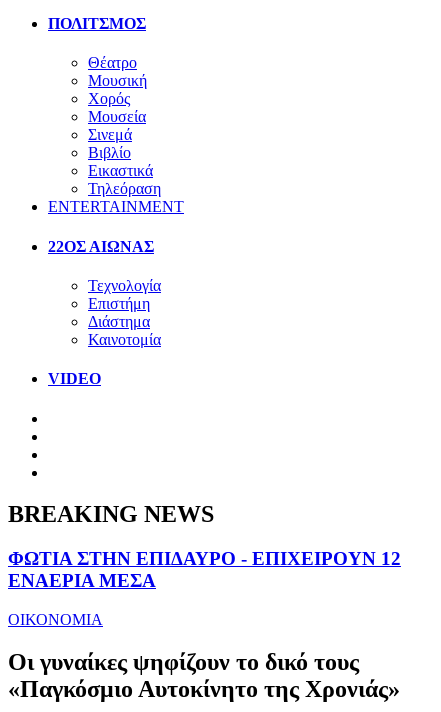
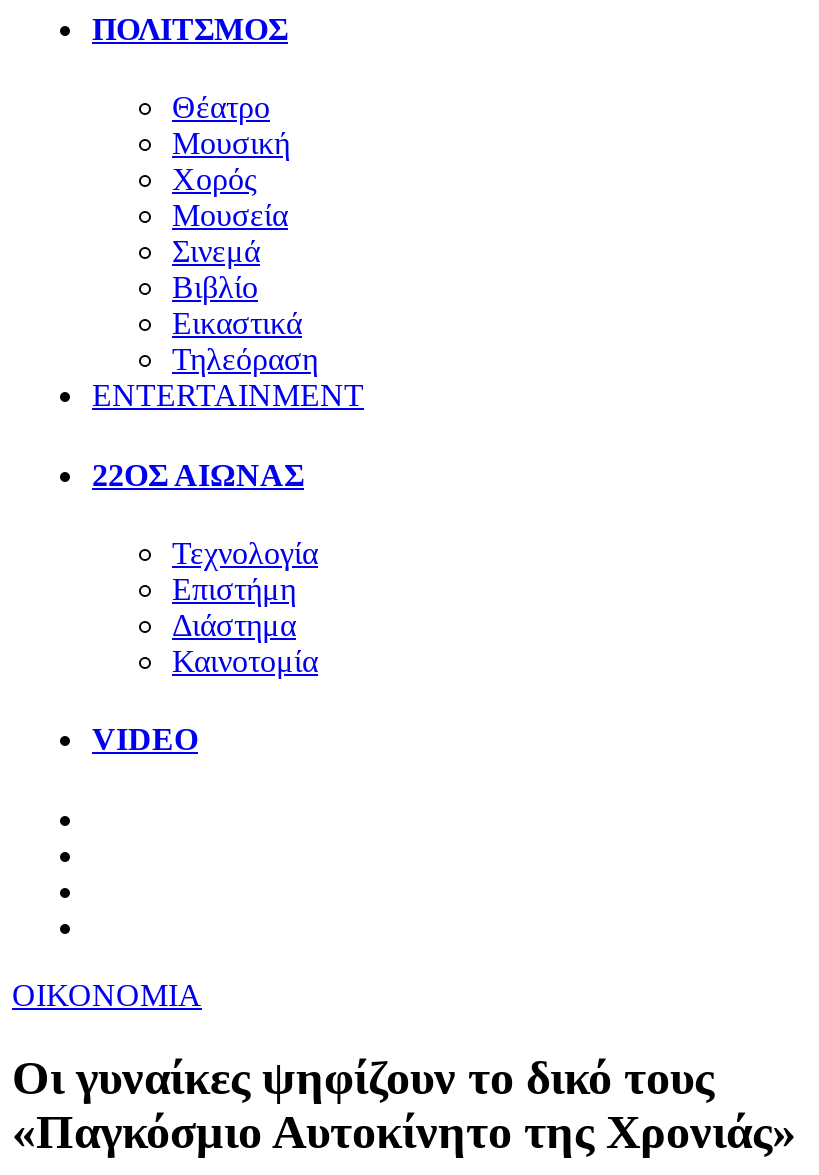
- BREAKING NEWS
- ΦΩΤΙΑ ΣΤΗΝ ΕΠΙΔΑΥΡΟ - ΕΠΙΧΕΙΡΟΥΝ 12
- ΕΝΑΕΡΙΑ ΜΕΣΑ
